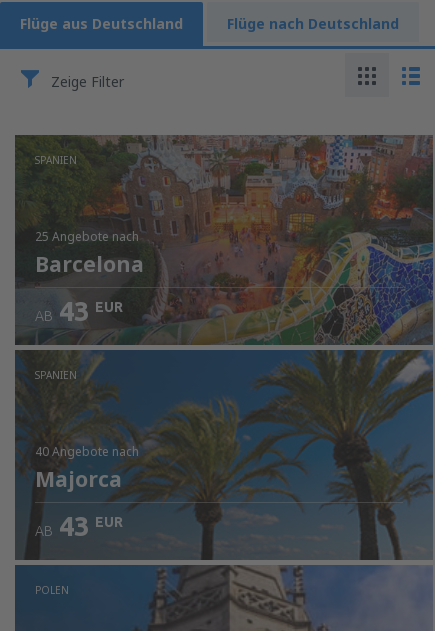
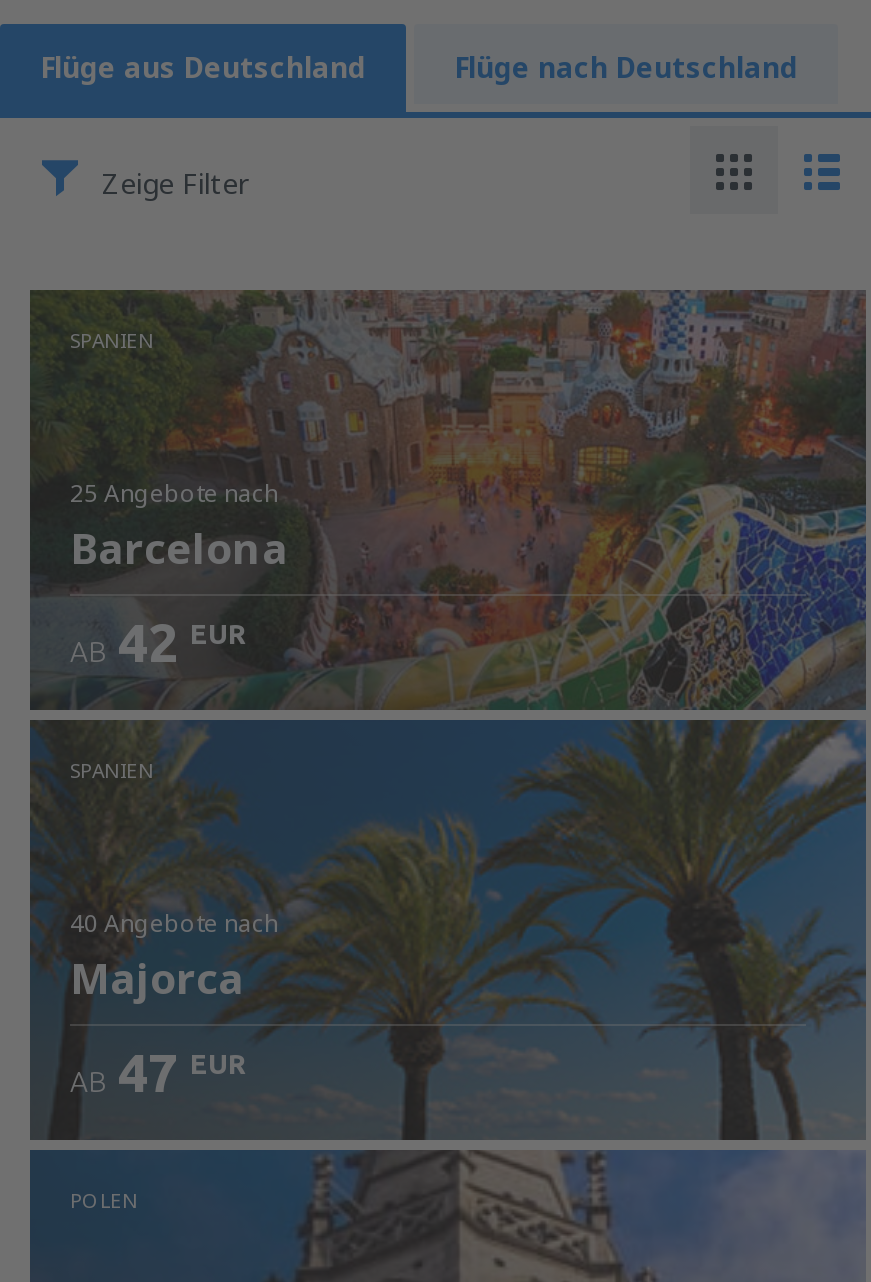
- AB 43 EUR
+ AB 42 EUR

- AB 43 EUR
+ AB 47 EUR
